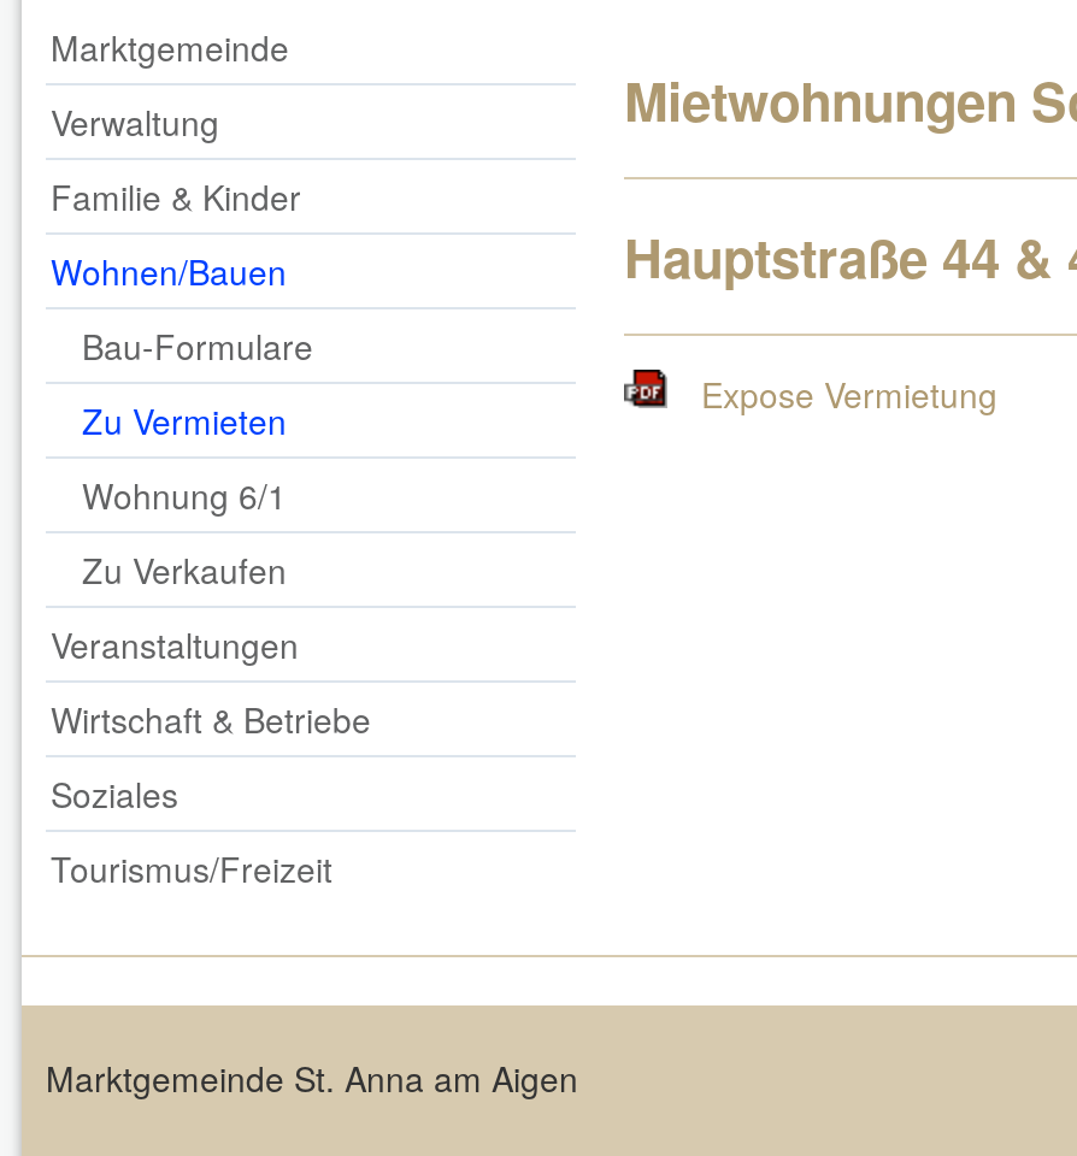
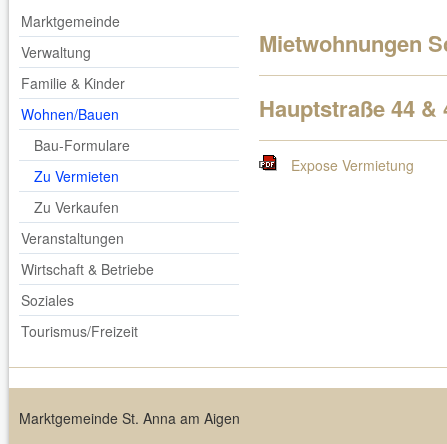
- Wohnung 6/1
